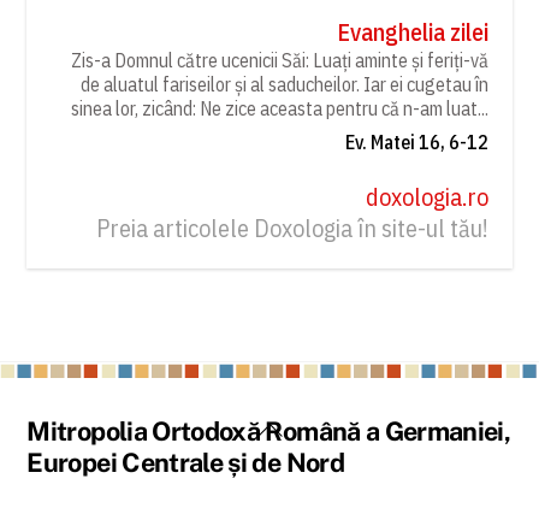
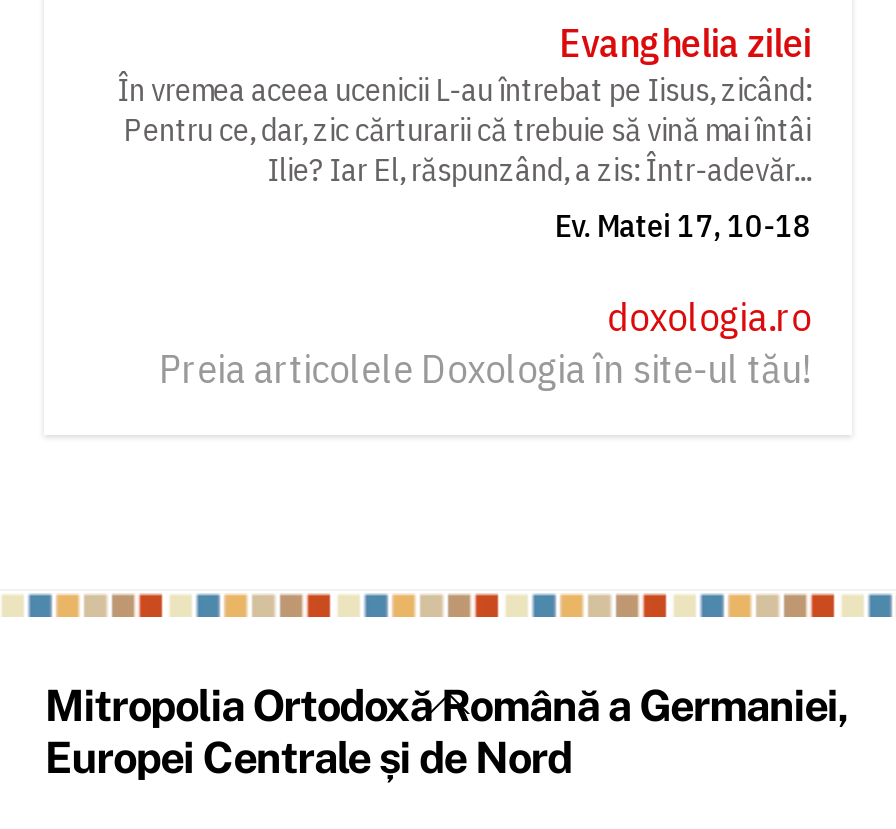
- Zis-a Domnul către ucenicii Săi: Luați aminte și feriți-vă
- de aluatul fariseilor și al saducheilor. Iar ei cugetau în
- sinea lor, zicând: Ne zice aceasta pentru că n-am luat...
- Ev. Matei 16, 6-12
+ În vremea aceea ucenicii L-au întrebat pe Iisus, zicând:
+ Pentru ce, dar, zic cărturarii că trebuie să vină mai întâi
+ Ilie? Iar El, răspunzând, a zis: Într-adevăr...
+ Ev. Matei 17, 10-18
